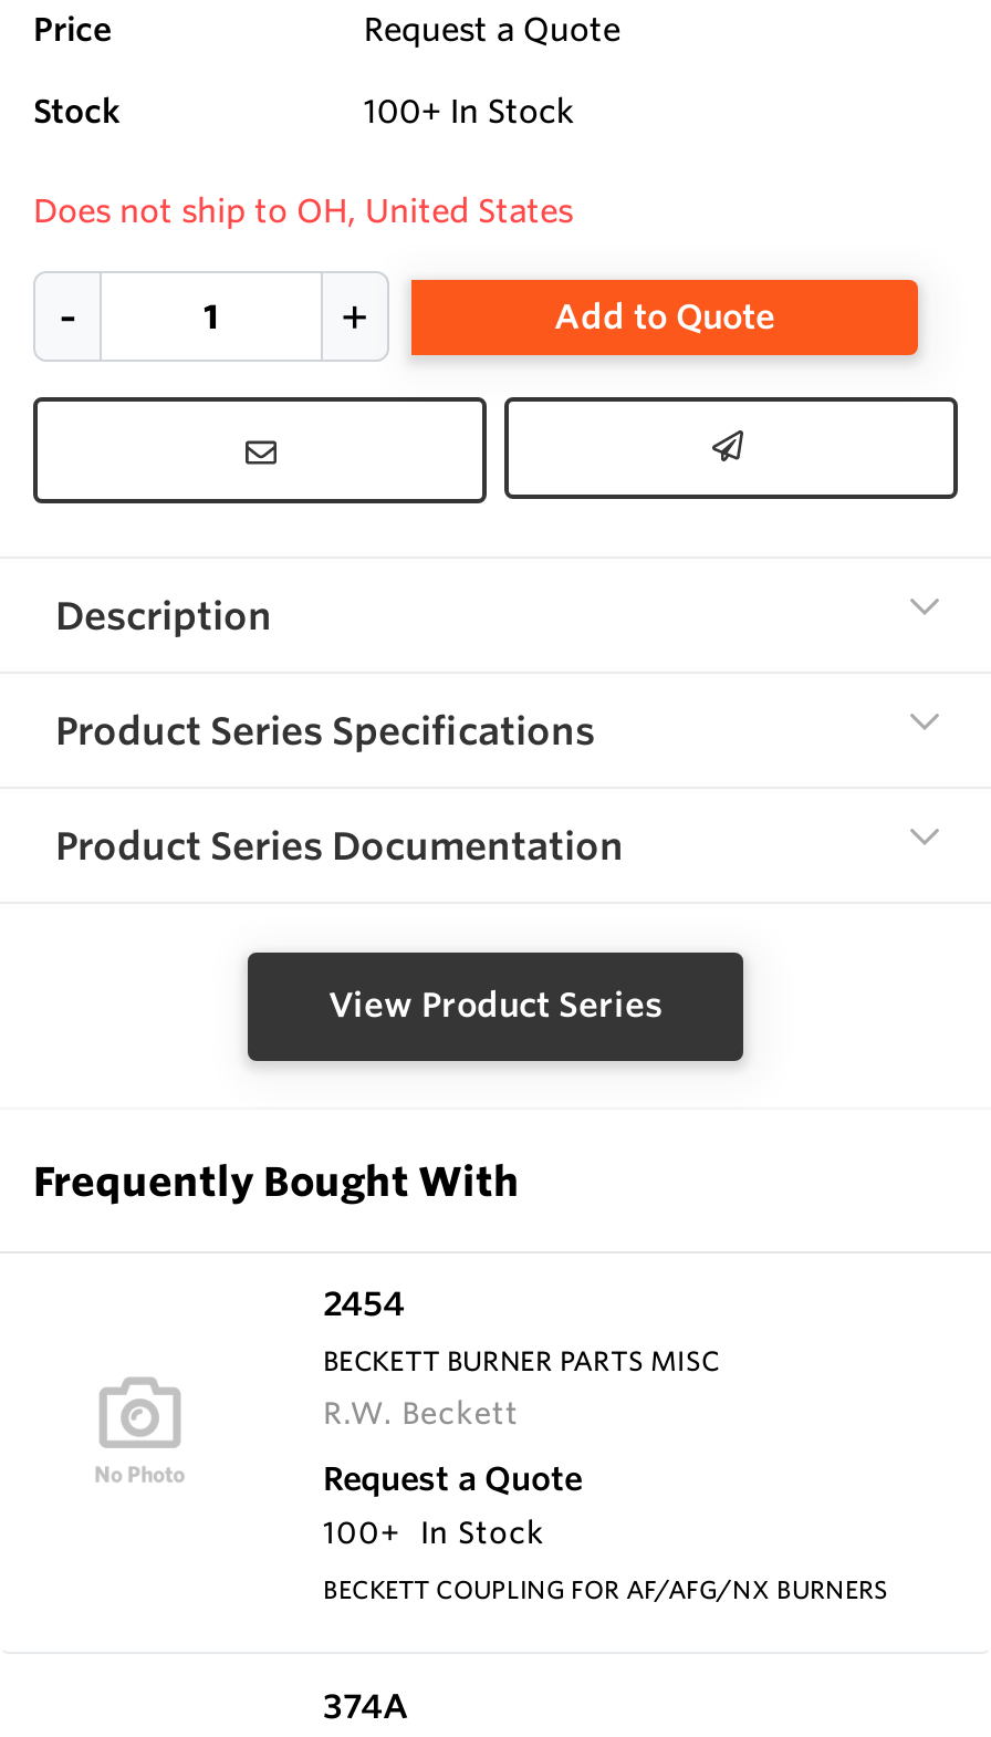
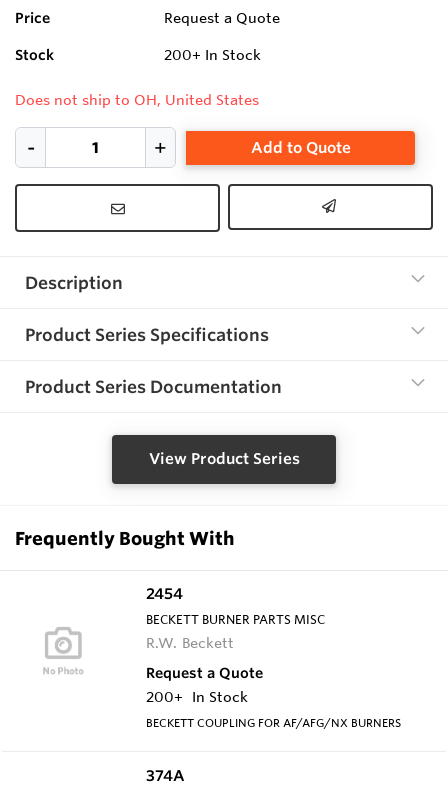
- 100+ In Stock
+ 200+ In Stock

- 100+ In Stock
+ 200+ In Stock
